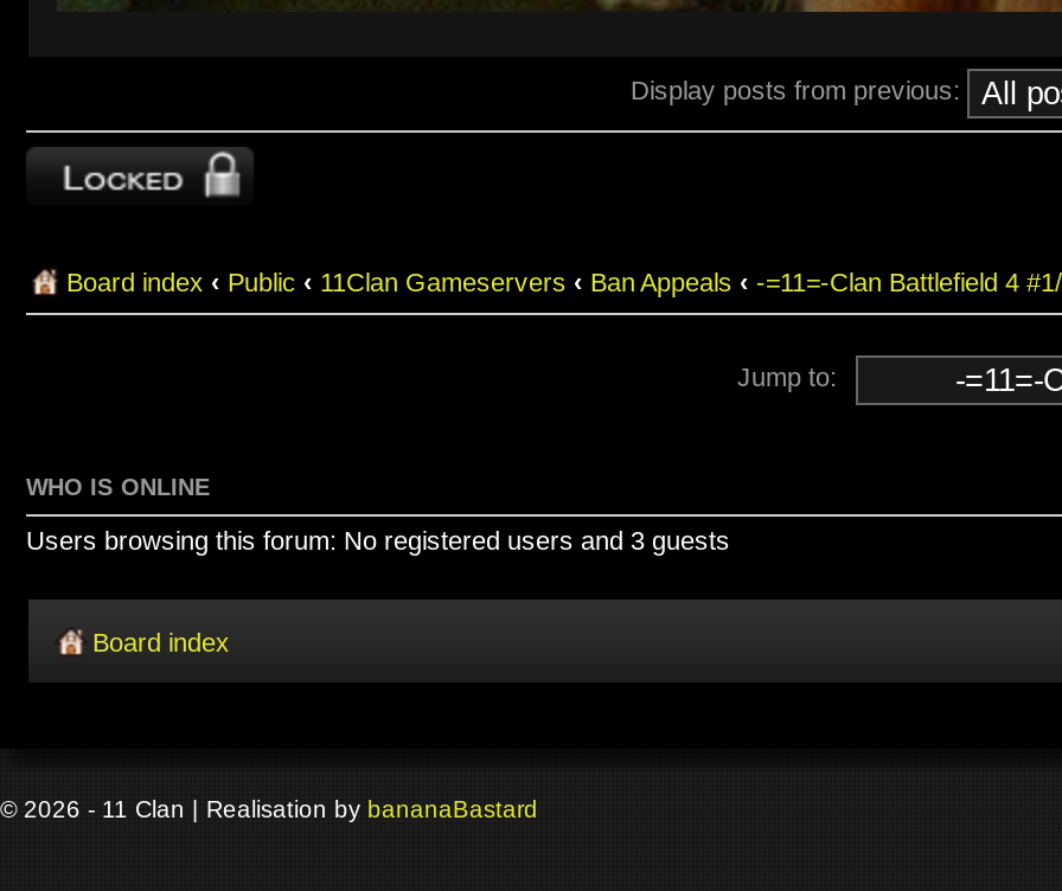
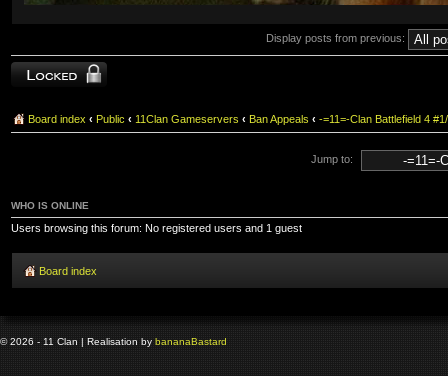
- Users browsing this forum: No registered users and 3 guests
+ Users browsing this forum: No registered users and 1 guest
